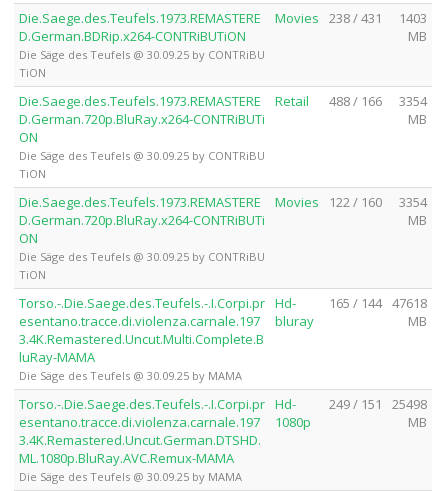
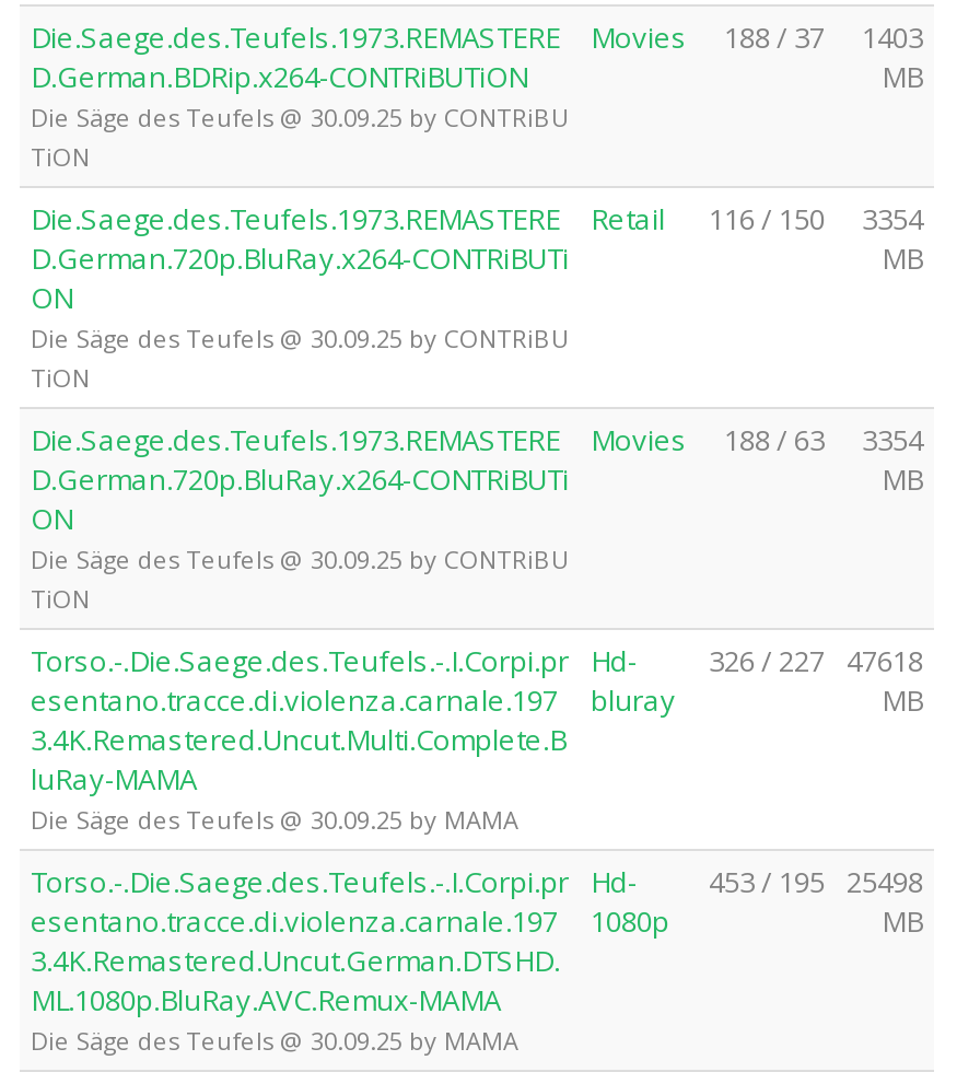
- Movies 238 / 431
+ Movies
+ 188 / 37

- Die.Saege.des.Teufels.1973.REMASTERE Retail 488 / 166 3354
+ Die.Saege.des.Teufels.1973.REMASTERE Retail 116 / 150 3354

- Movies 122 / 160
+ Movies
+ 188 / 63

- Torso.-.Die.Saege.des.Teufels.-.I.Corpi.pr Hd- 165 / 144 47618
+ Torso.-.Die.Saege.des.Teufels.-.I.Corpi.pr Hd- 326 / 227 47618

- Torso.-.Die.Saege.des.Teufels.-.I.Corpi.pr Hd- 249 / 151 25498
+ Torso.-.Die.Saege.des.Teufels.-.I.Corpi.pr Hd- 453 / 195 25498
